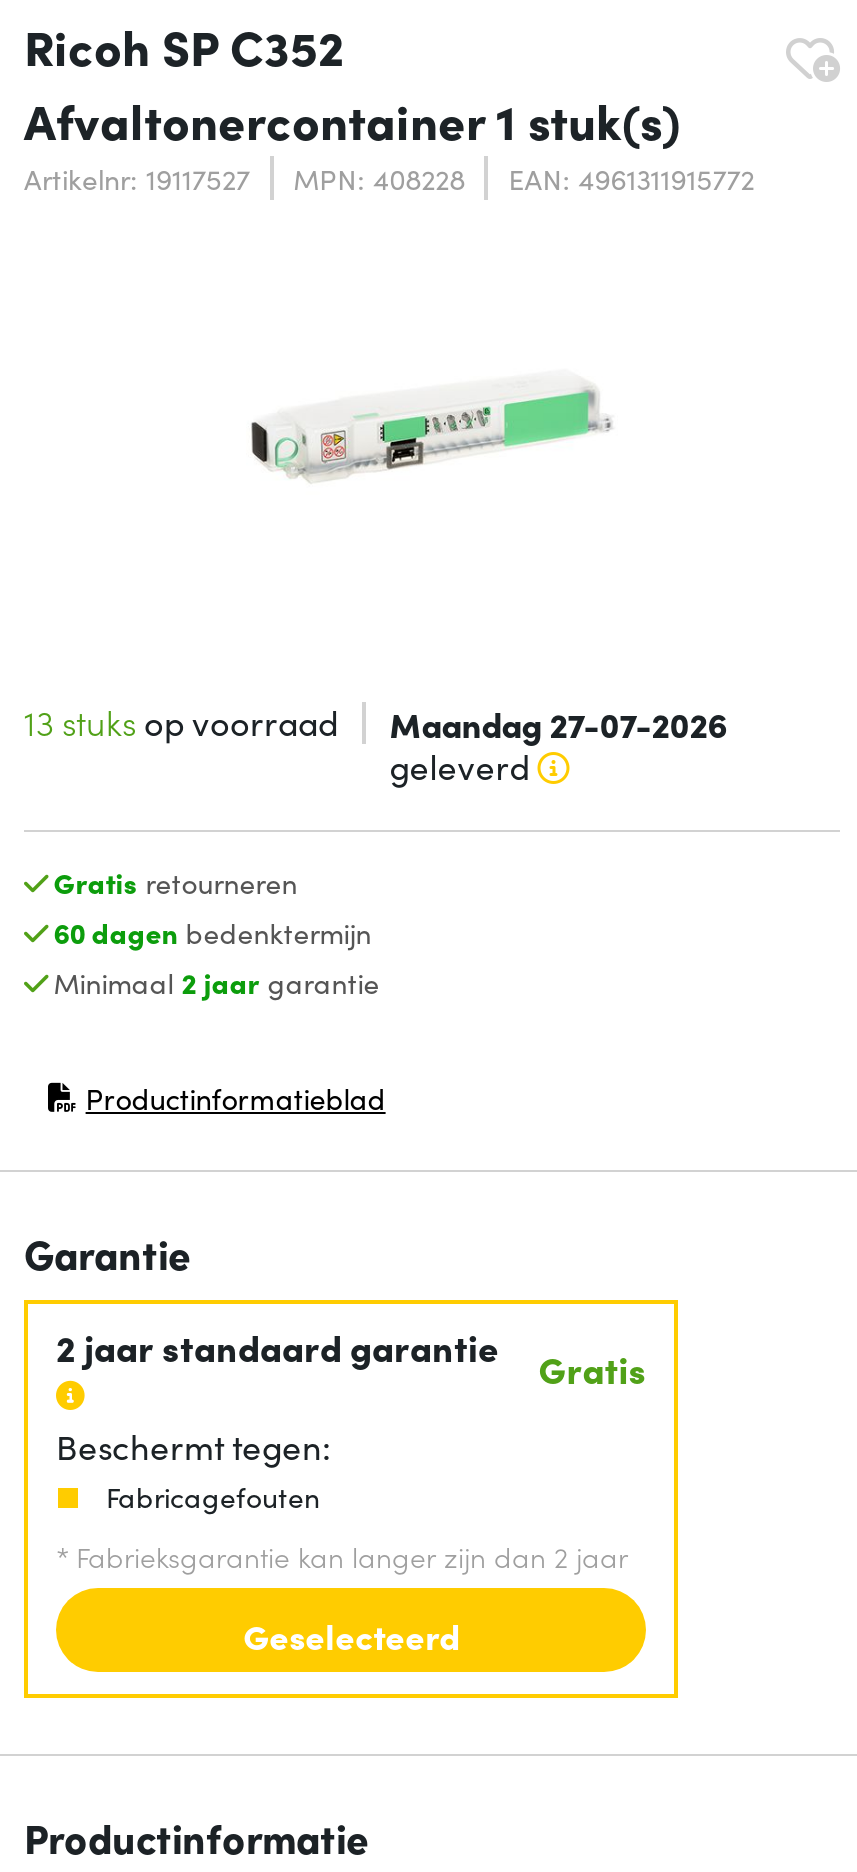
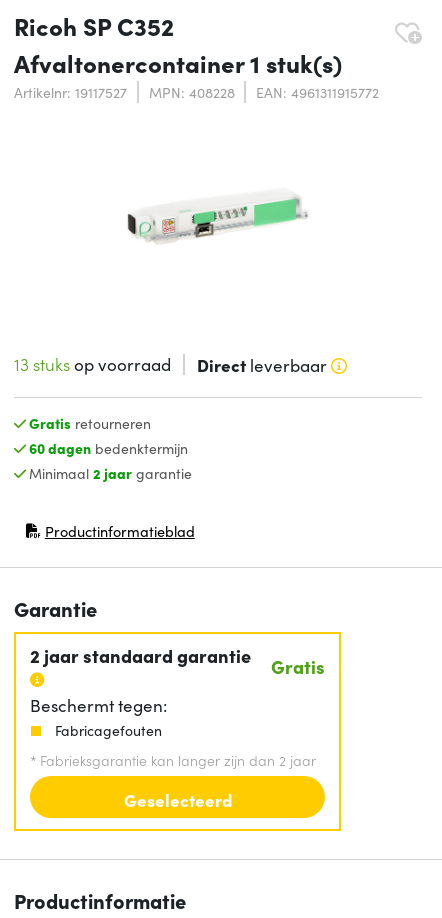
- Maandag 27-07-2026
- geleverd
+ Direct leverbaar
